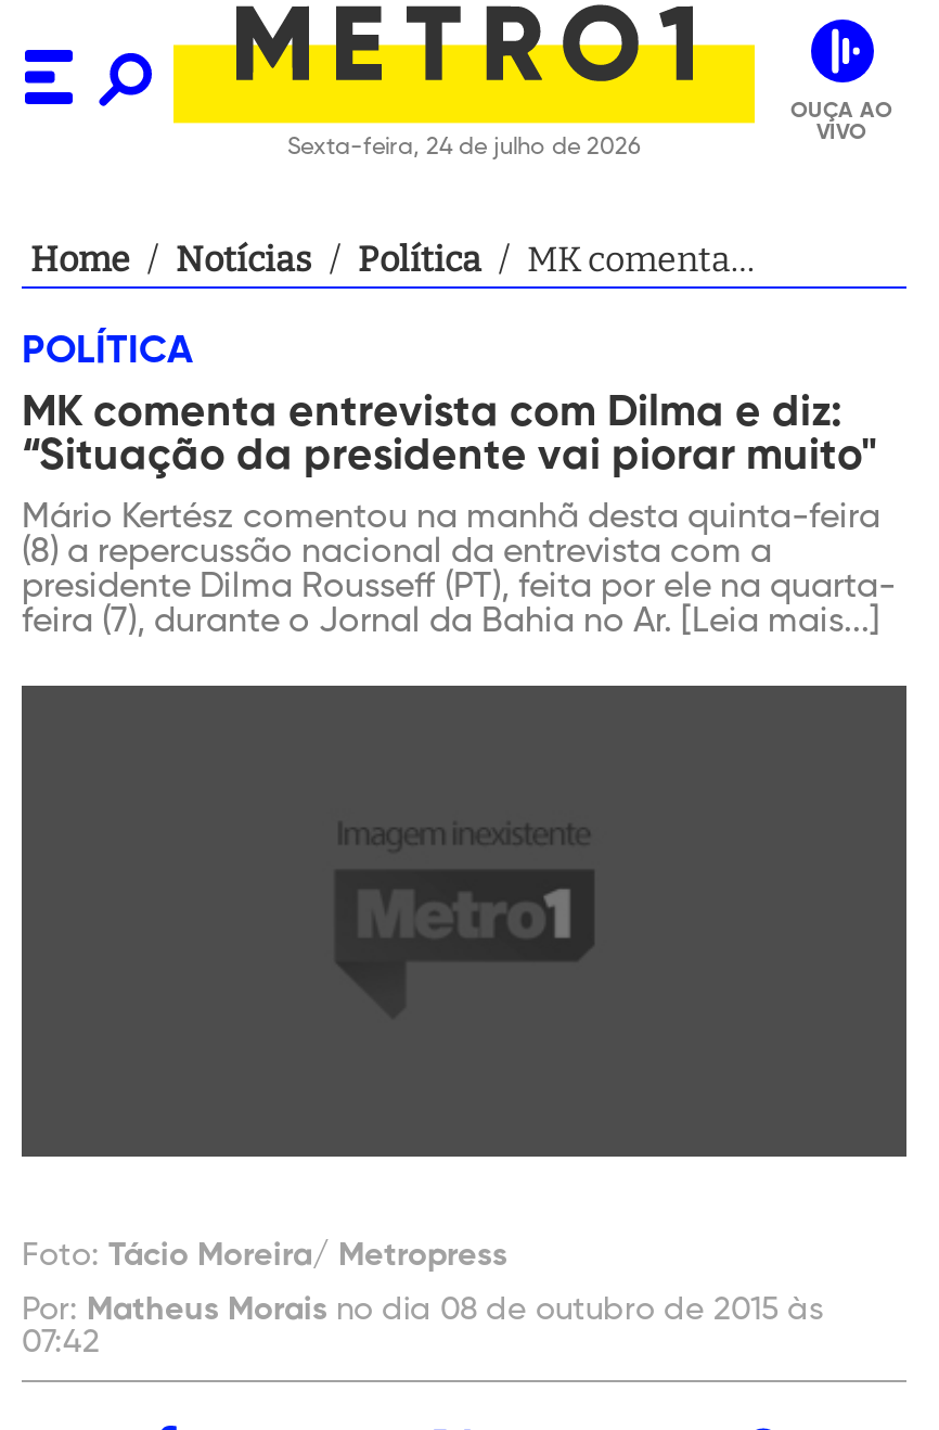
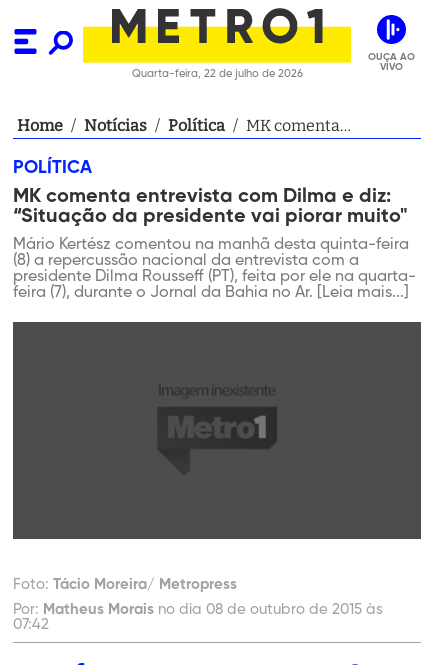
- Sexta-feira, 24 de julho de 2026
+ Quarta-feira, 22 de julho de 2026
